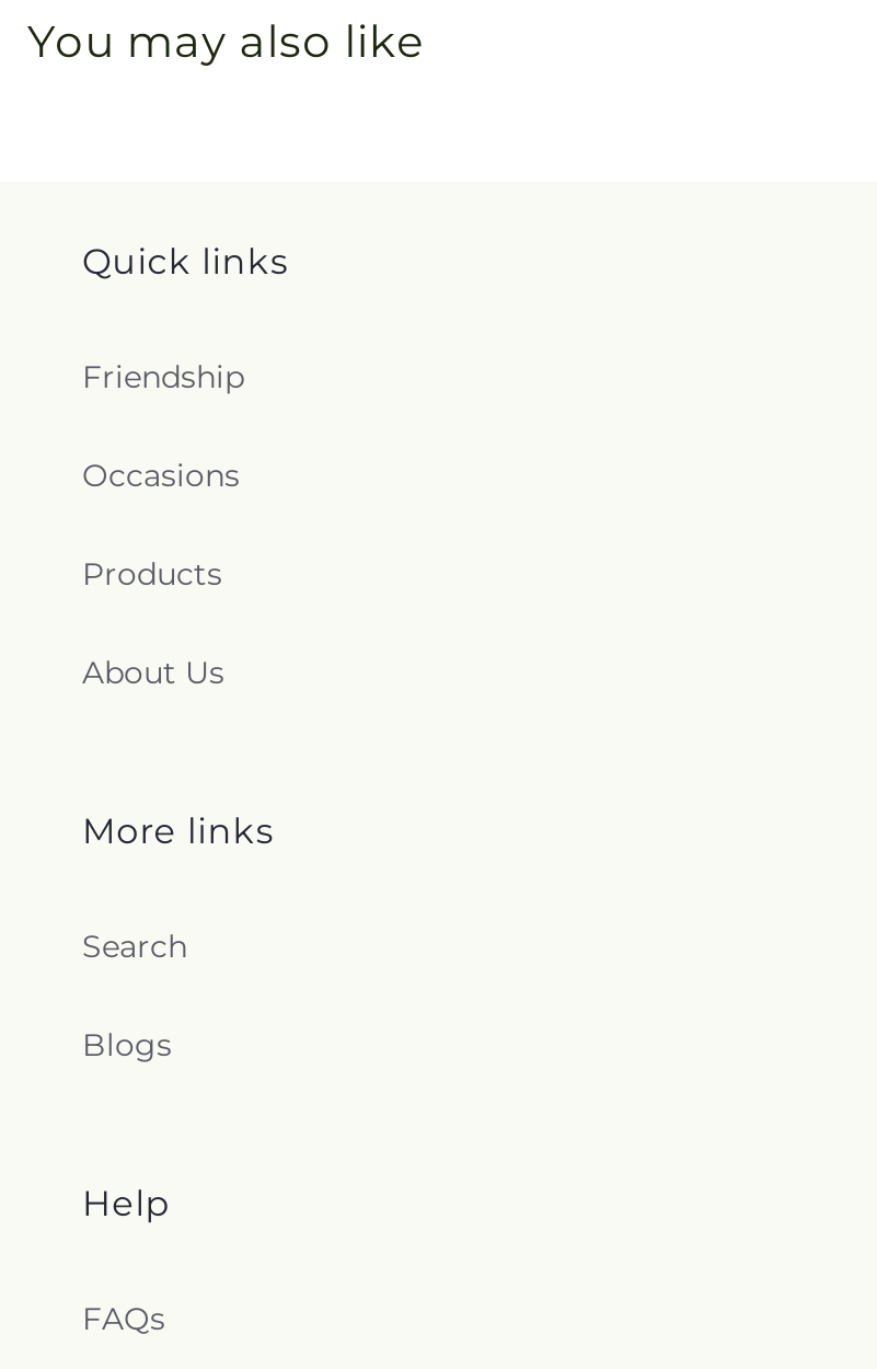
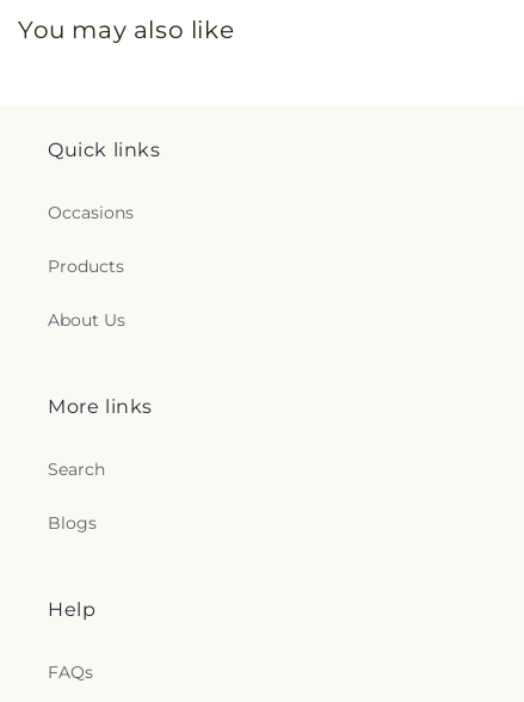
- Friendship
